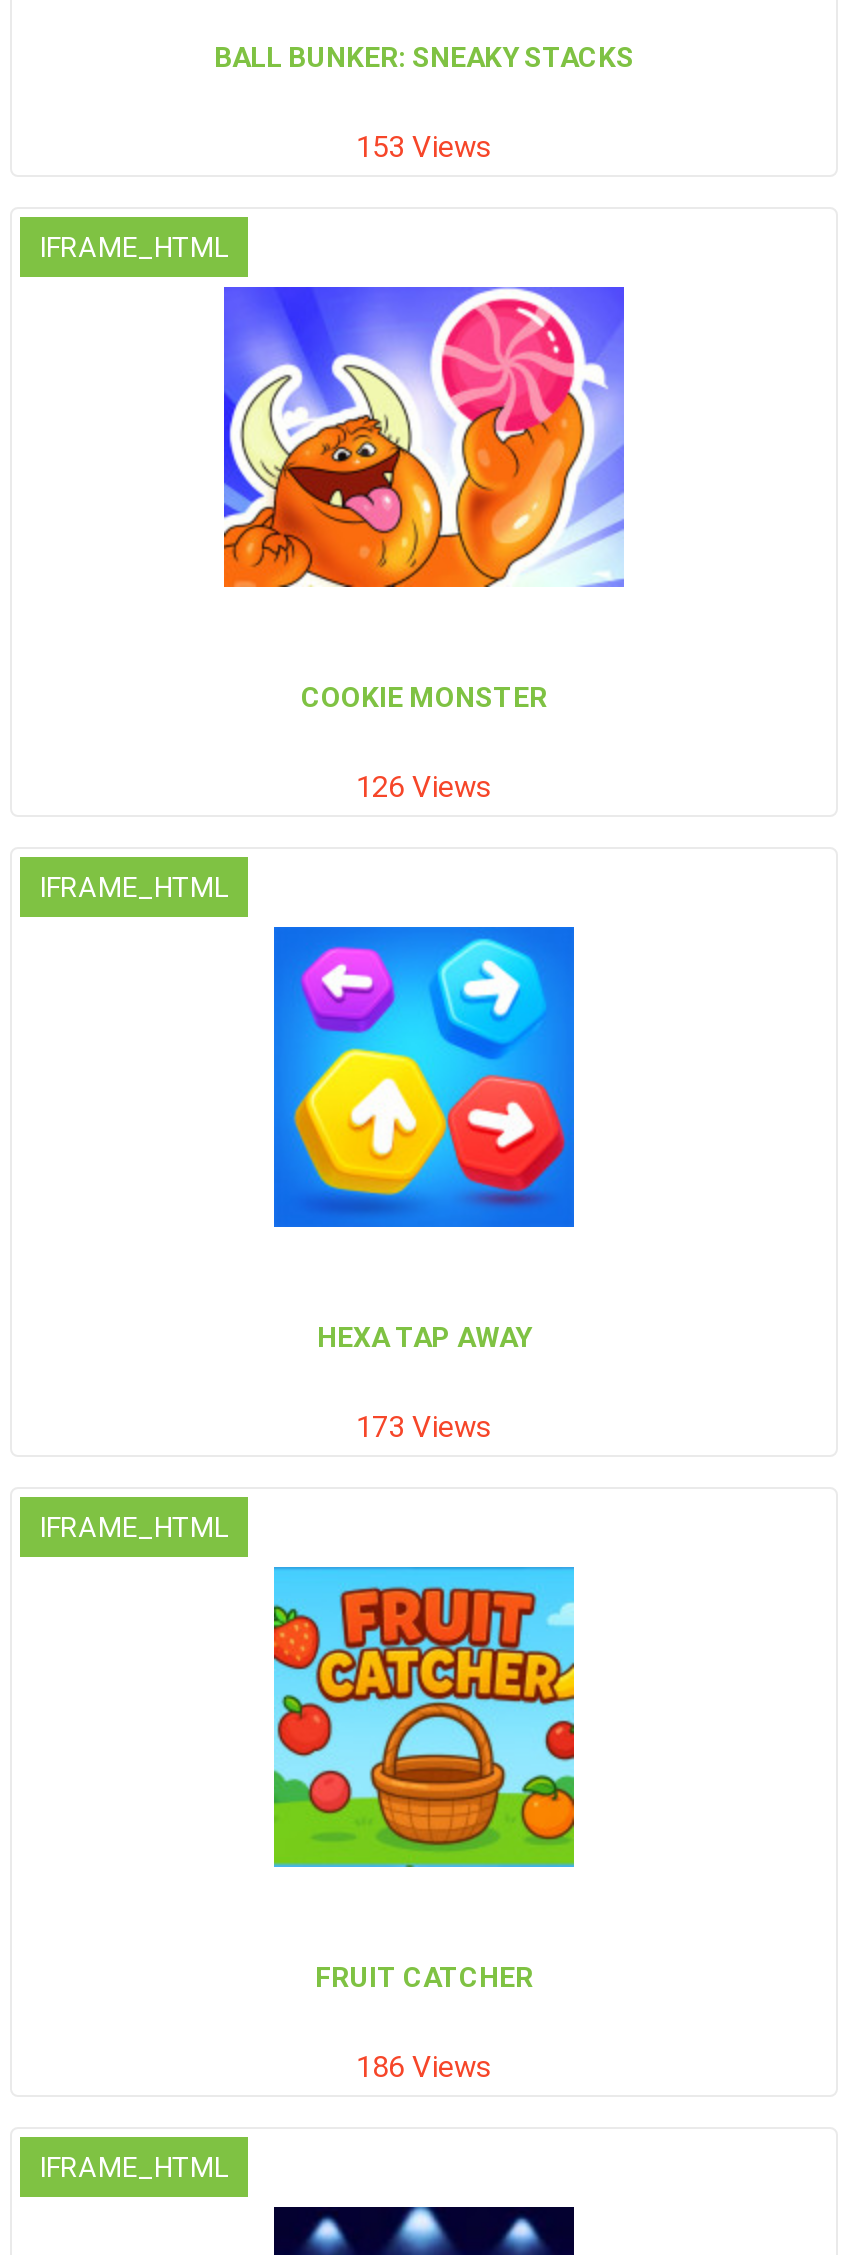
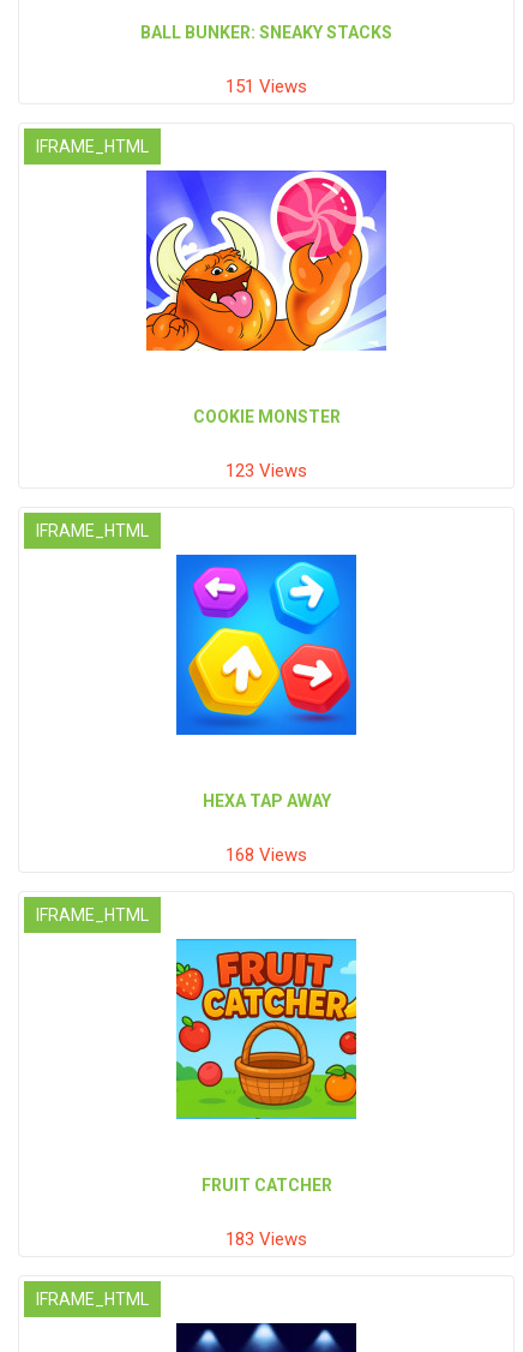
- 153 Views
+ 151 Views

- 126 Views
+ 123 Views

- 173 Views
+ 168 Views

- 186 Views
+ 183 Views
